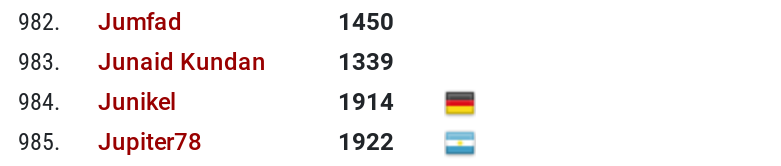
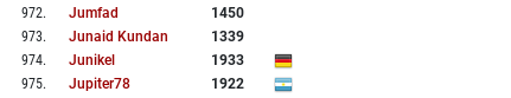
- 982. Jumfad
+ 972. Jumfad

- 983. Junaid Kundan
+ 973. Junaid Kundan

- 984. Junikel
+ 974. Junikel

- 1914
+ 1933

- 985. Jupiter78
+ 975. Jupiter78
